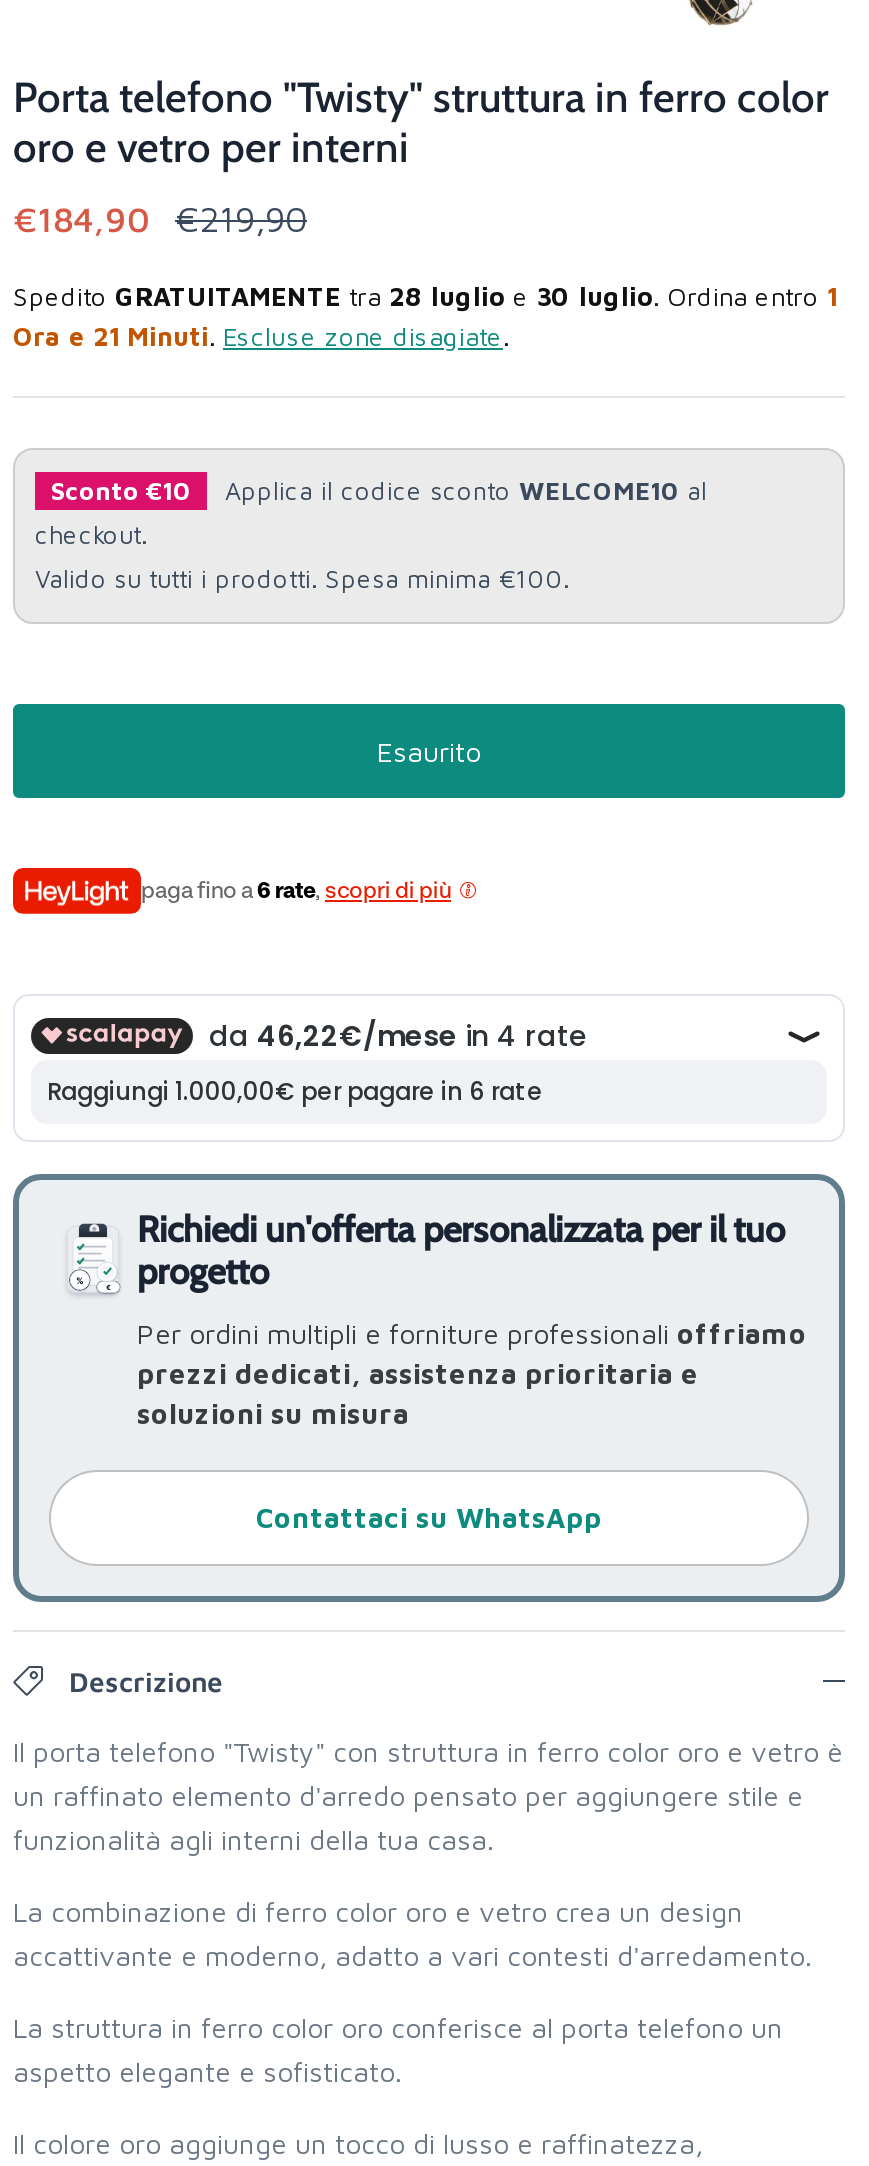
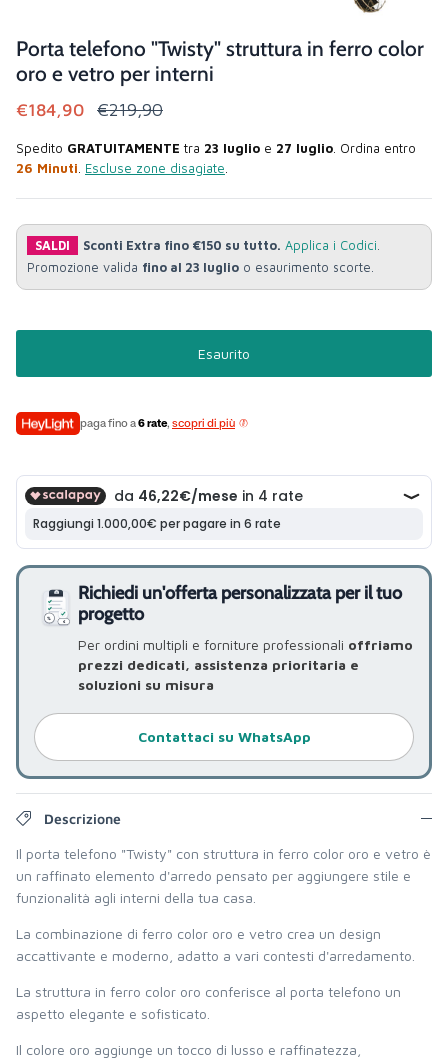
- Spedito GRATUITAMENTE tra 28 luglio e 30 luglio. Ordina entro 1
- Ora e 21 Minuti. Escluse zone disagiate.
+ Spedito GRATUITAMENTE tra 23 luglio e 27 luglio. Ordina entro
+ 26 Minuti. Escluse zone disagiate.

- Sconto €10
- Applica il codice sconto WELCOME10 al
- checkout.
- Valido su tutti i prodotti. Spesa minima €100.
+ SALDI
+ Sconti Extra fino €150 su tutto. Applica i Codici.
+ Promozione valida fino al 23 luglio o esaurimento scorte.
